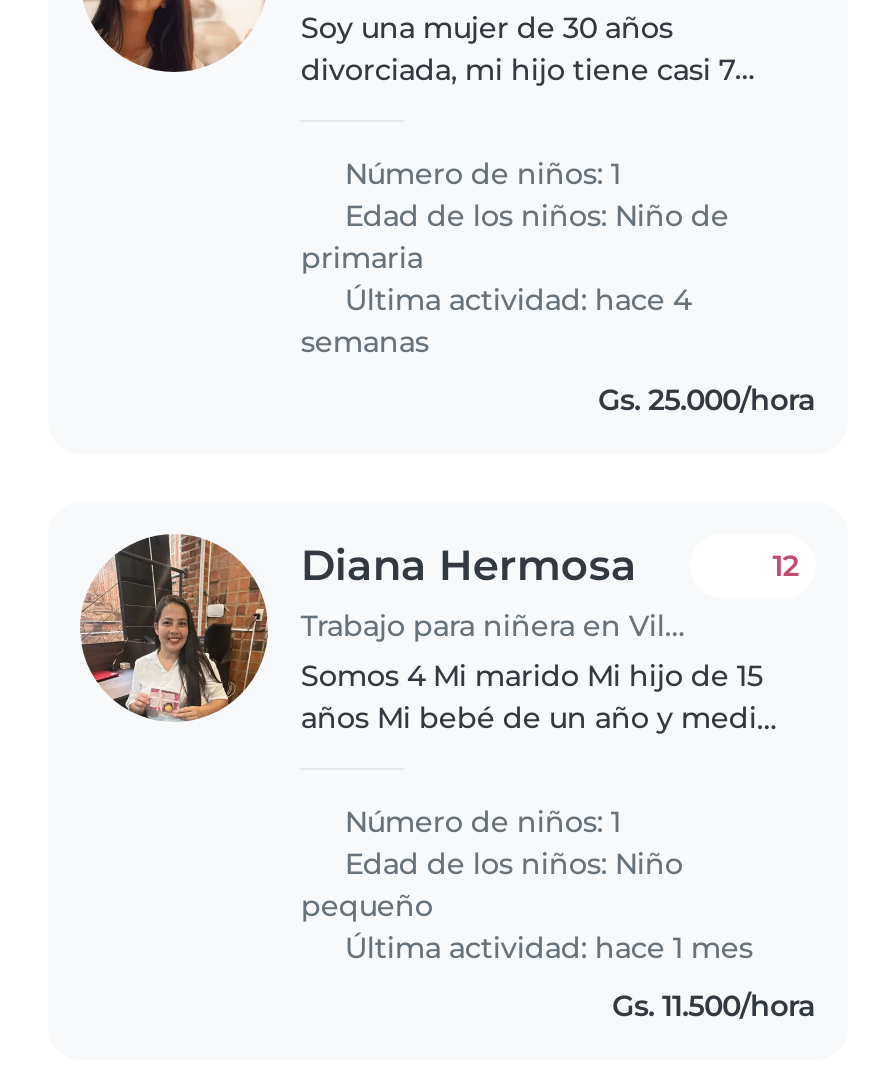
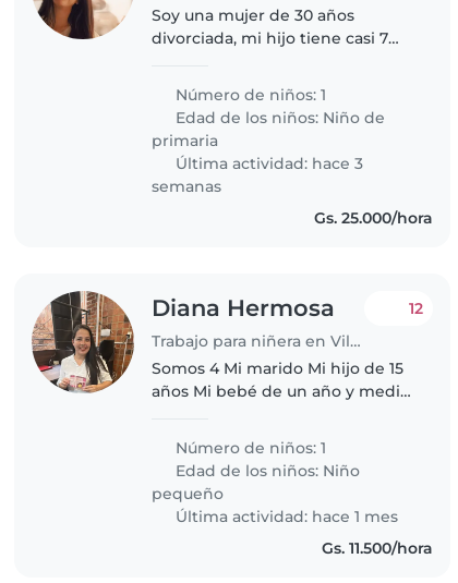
- Última actividad: hace 4
+ Última actividad: hace 3
